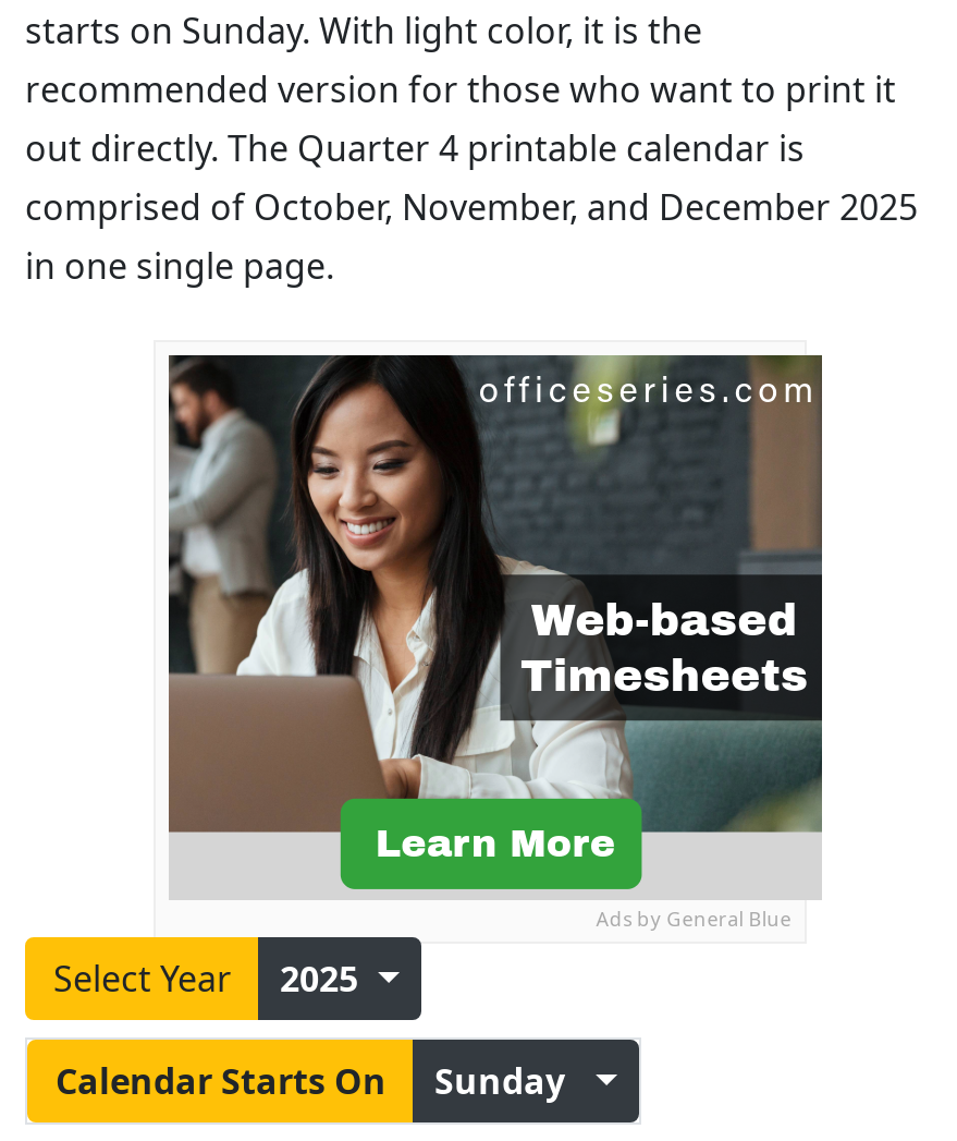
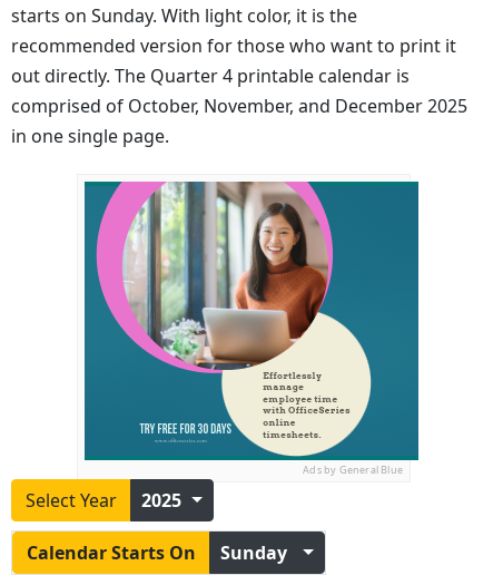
- [image]
+ [image]
